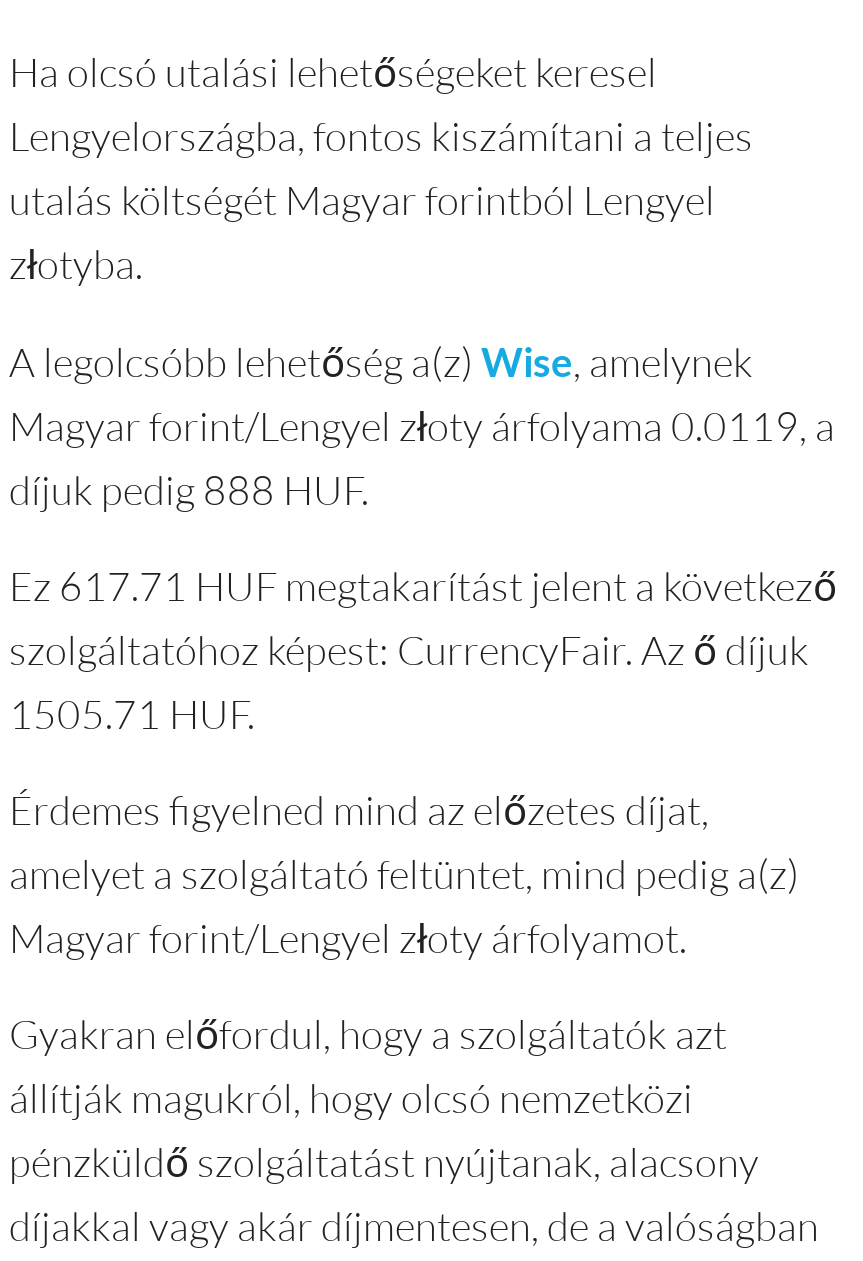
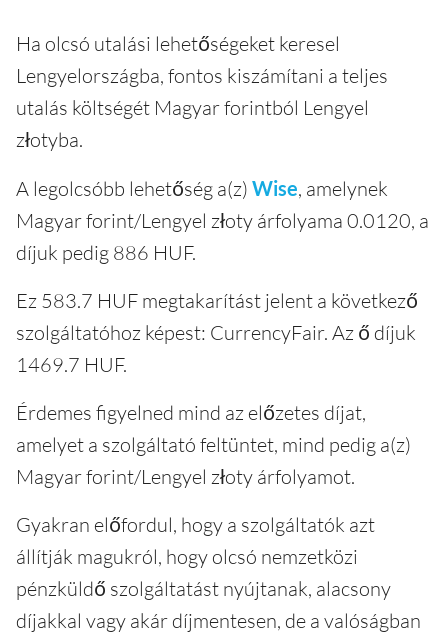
- Magyar forint/Lengyel złoty árfolyama 0.0119, a
+ Magyar forint/Lengyel złoty árfolyama 0.0120, a

- díjuk pedig 888 HUF.
+ díjuk pedig 886 HUF.

- Ez 617.71 HUF megtakarítást jelent a következő
+ Ez 583.7 HUF megtakarítást jelent a következő

- 1505.71 HUF.
+ 1469.7 HUF.
